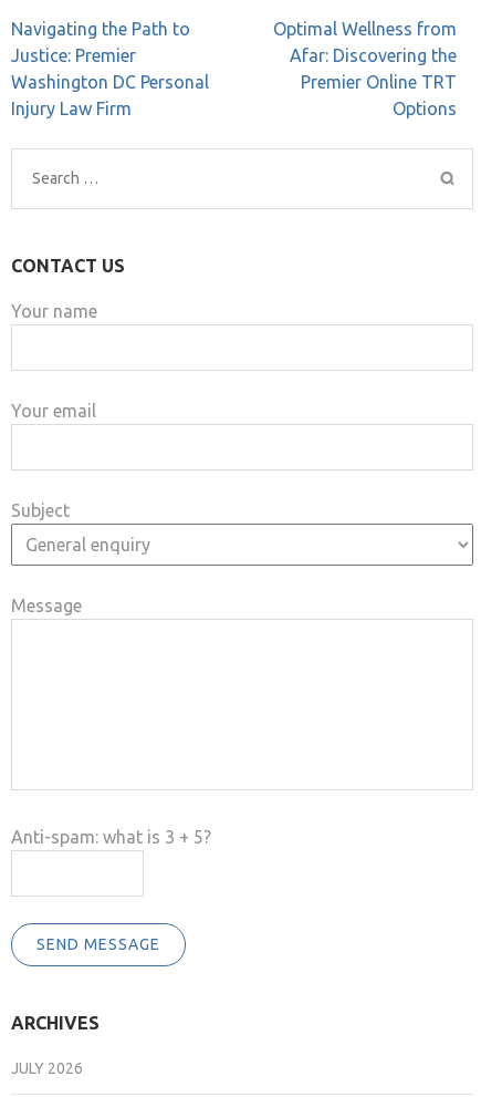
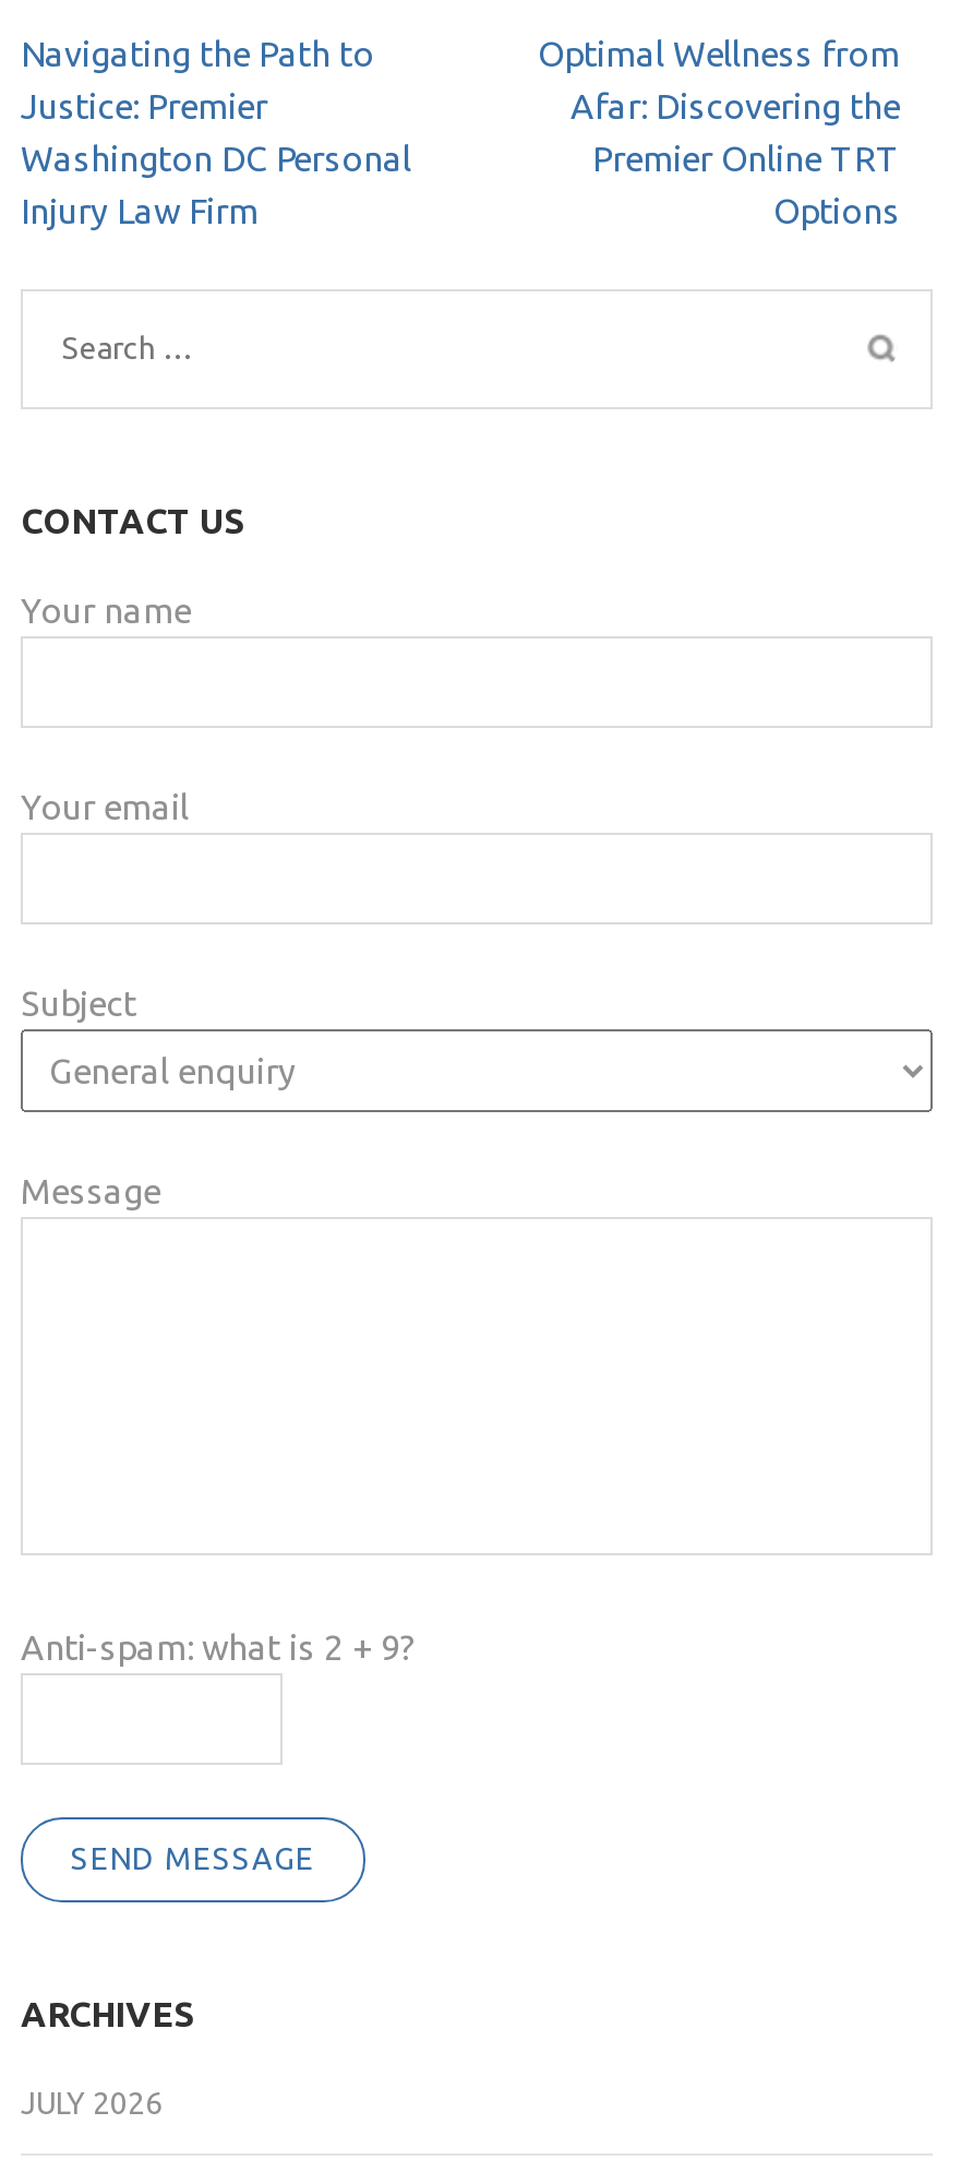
- Anti-spam: what is 3 + 5?
+ Anti-spam: what is 2 + 9?
